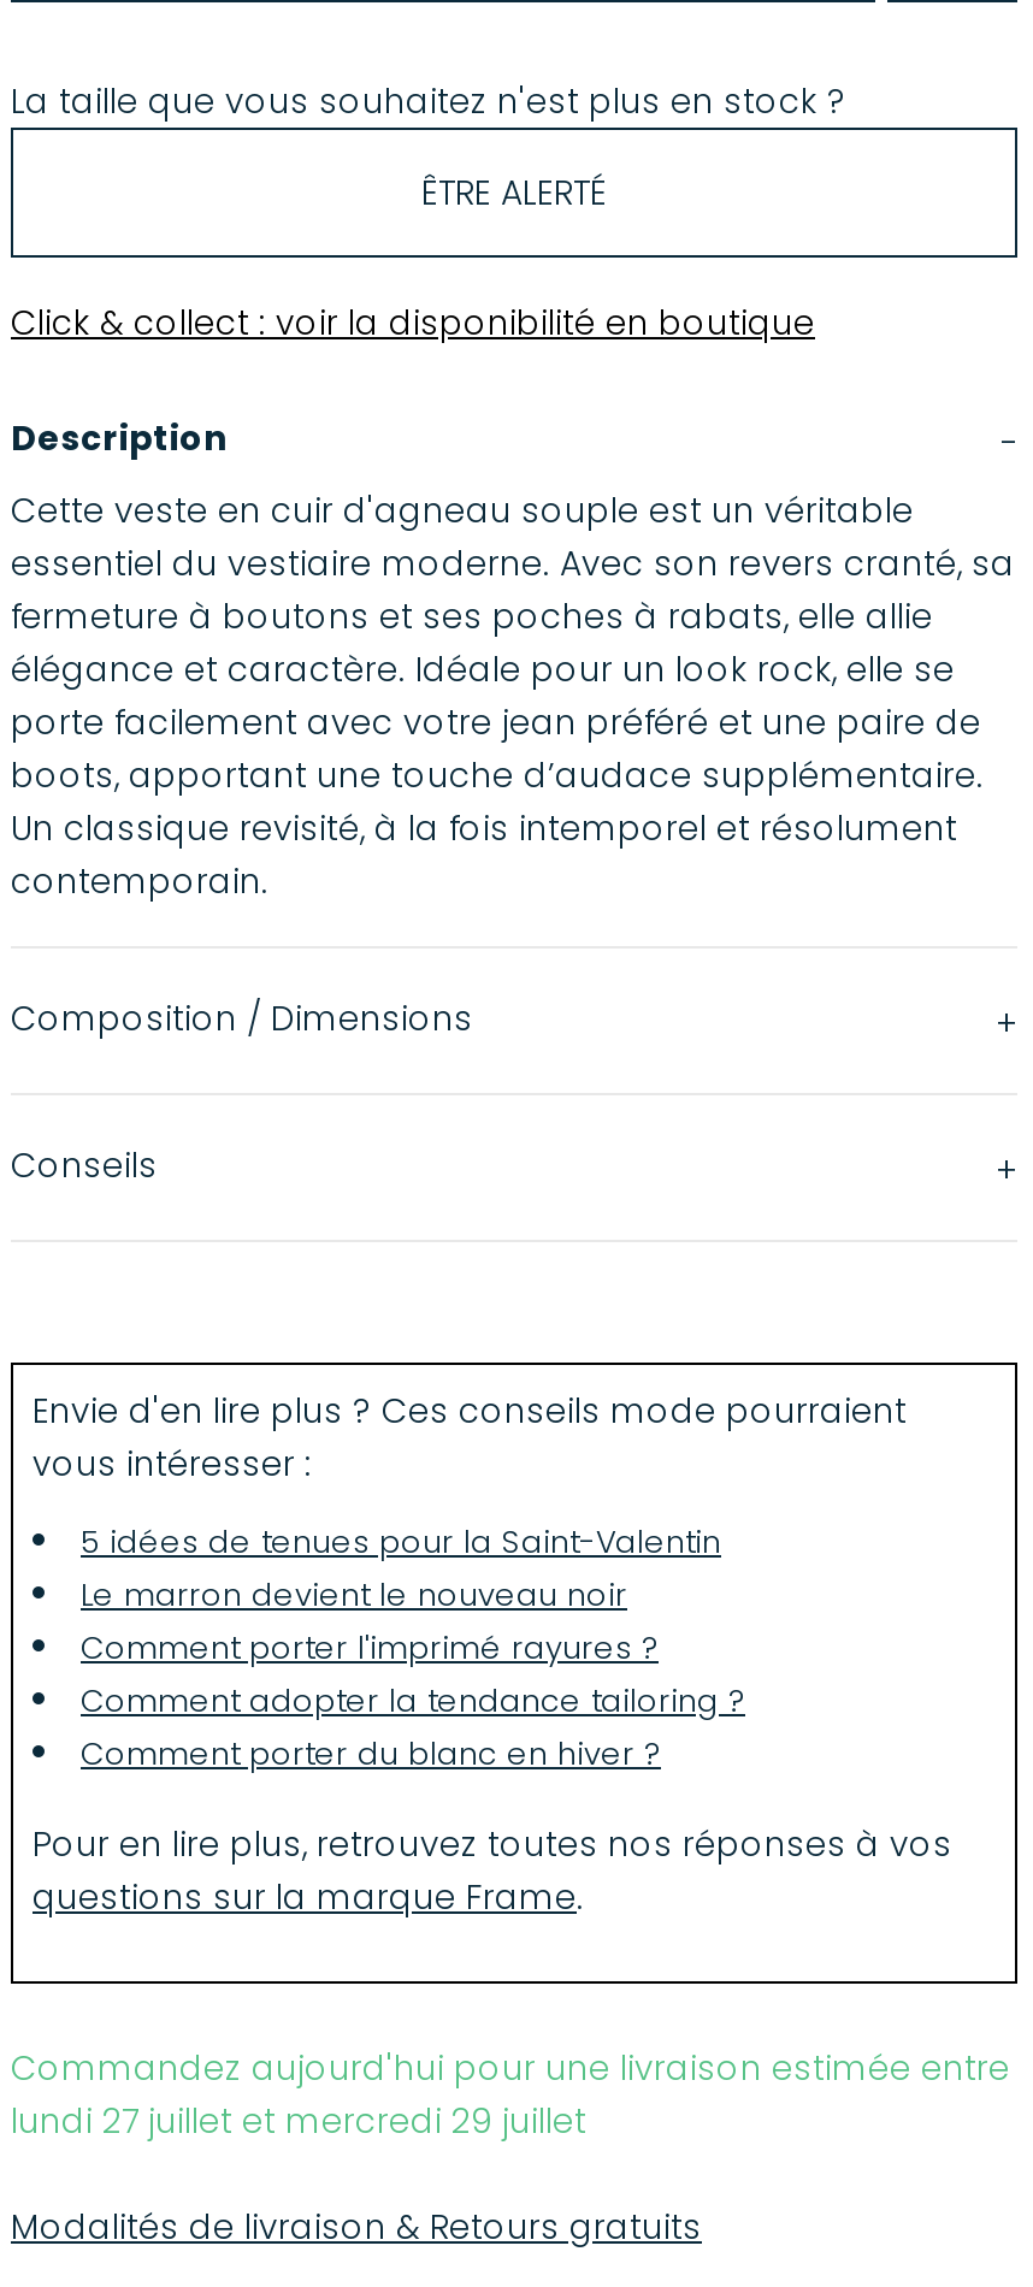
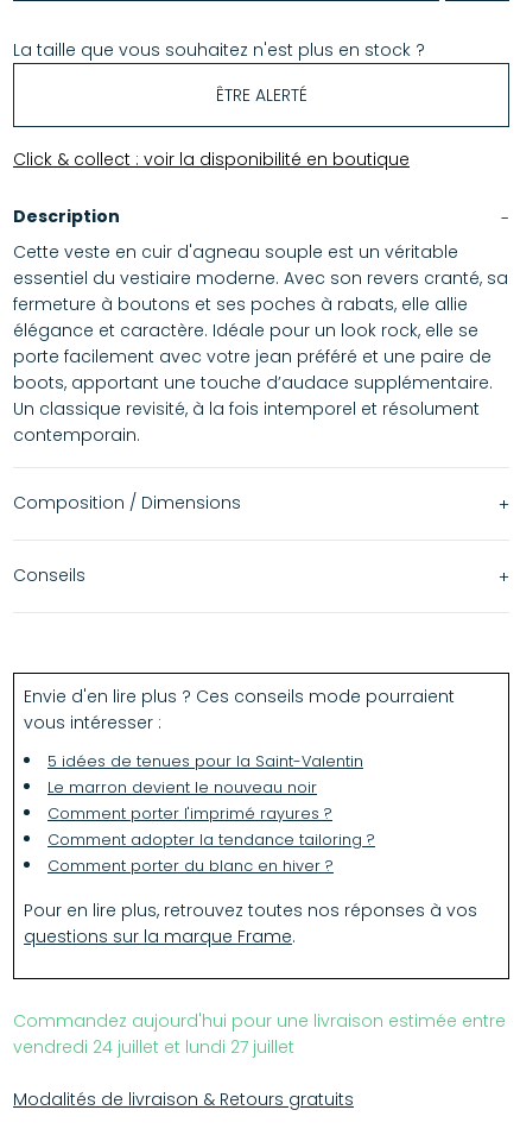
- lundi 27 juillet et mercredi 29 juillet
+ vendredi 24 juillet et lundi 27 juillet
